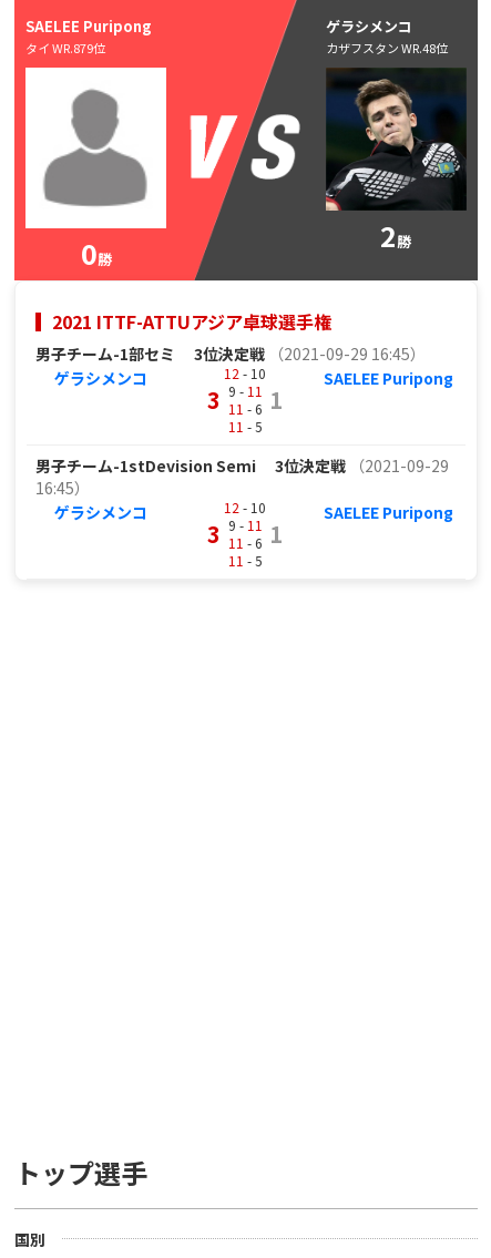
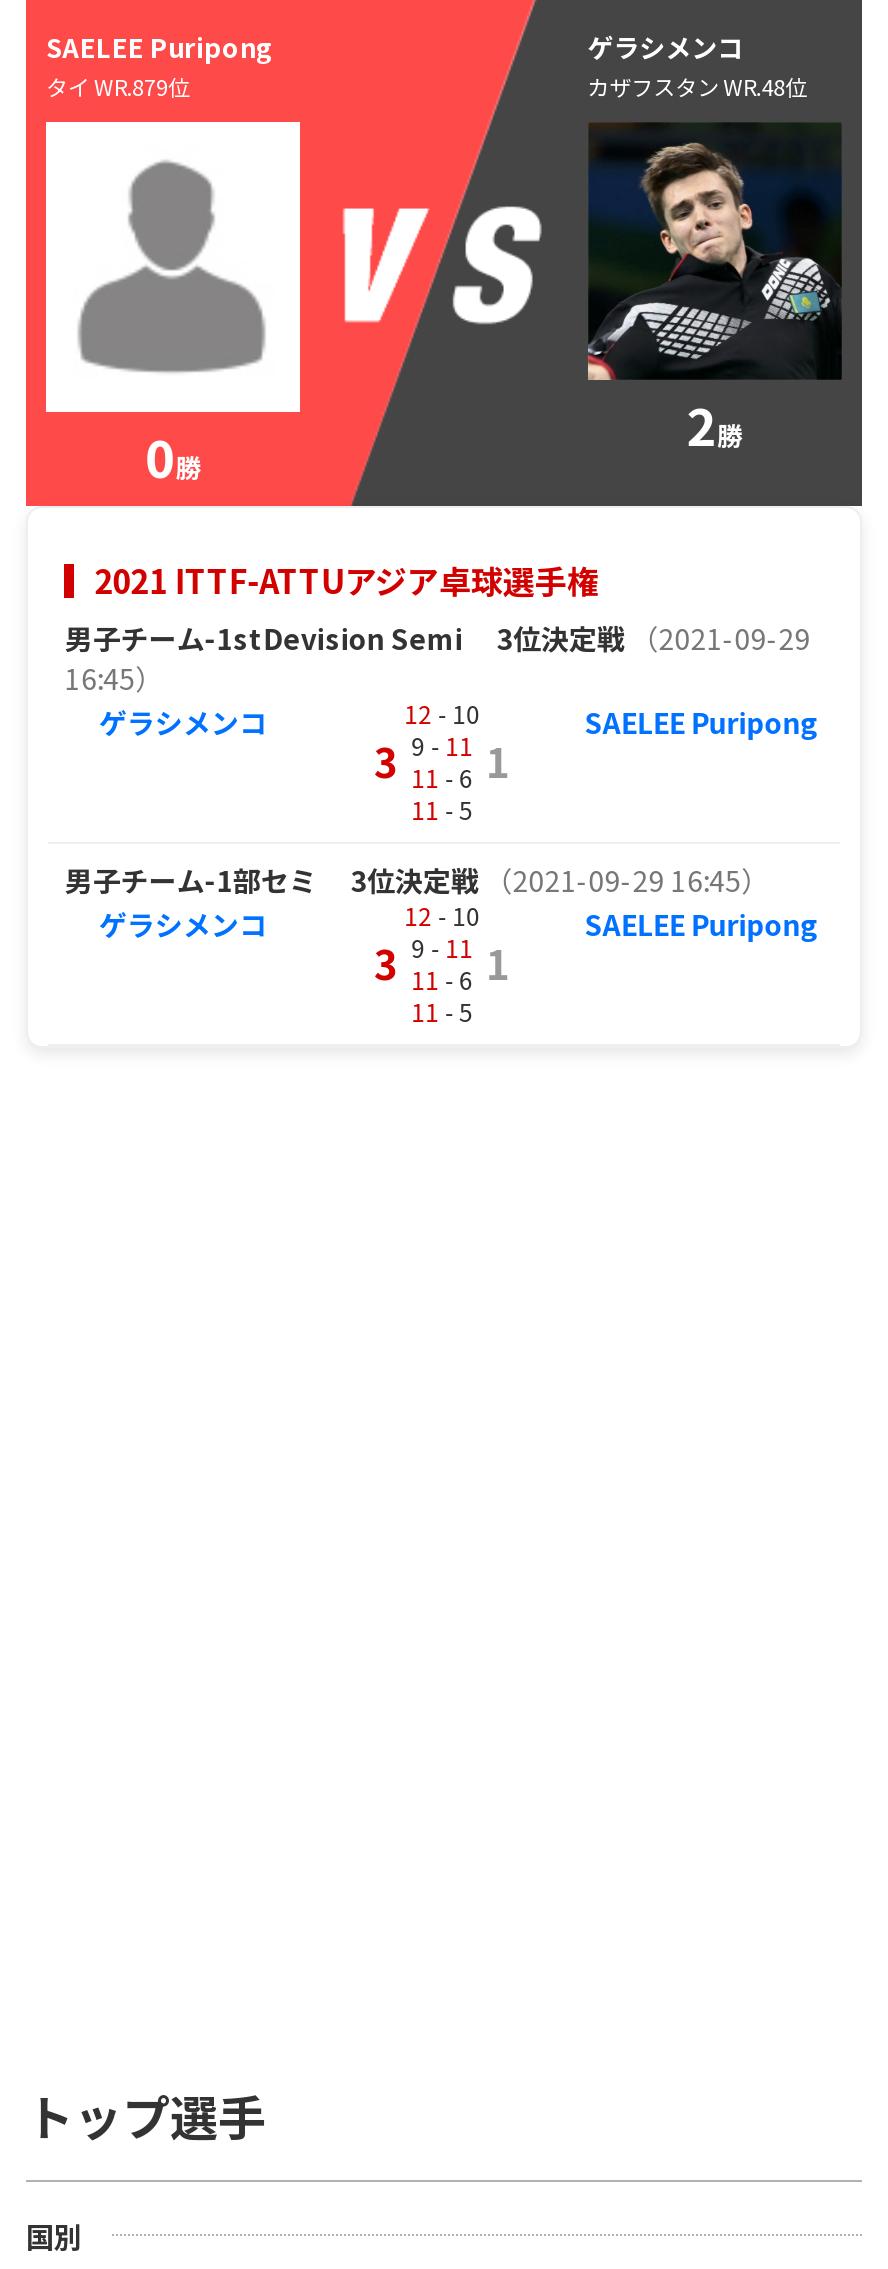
moved down: 男子チーム-1部セミ 3位決定戦 （2021-09-29 16:45）

moved down: ゲラシメンコ | 3 | 12 - 10 | 9 - 11 | 11 - 6 | 11 - 5 | 1 | SAELEE Puripong

moved up: 男子チーム-1stDevision Semi 3位決定戦 （2021-09-29 | 16:45）
